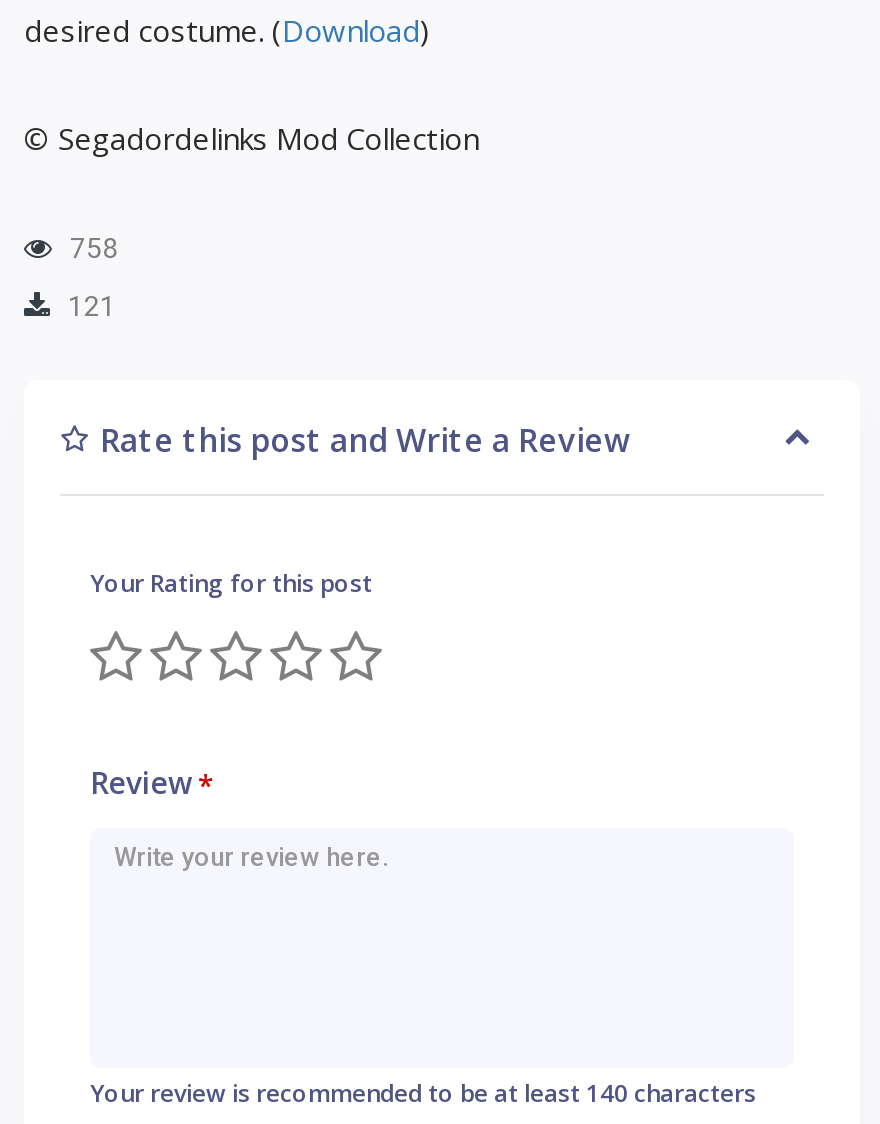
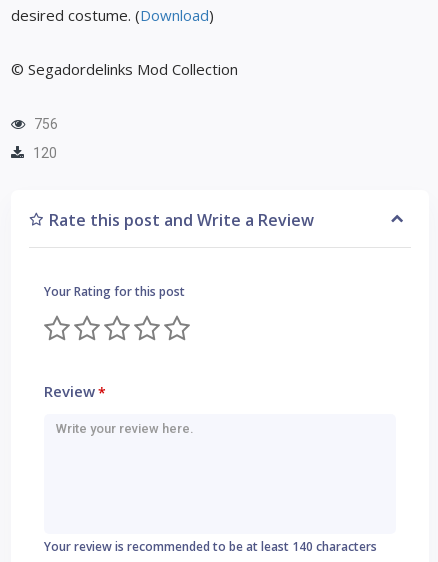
- 758
+ 756

- 121
+ 120
